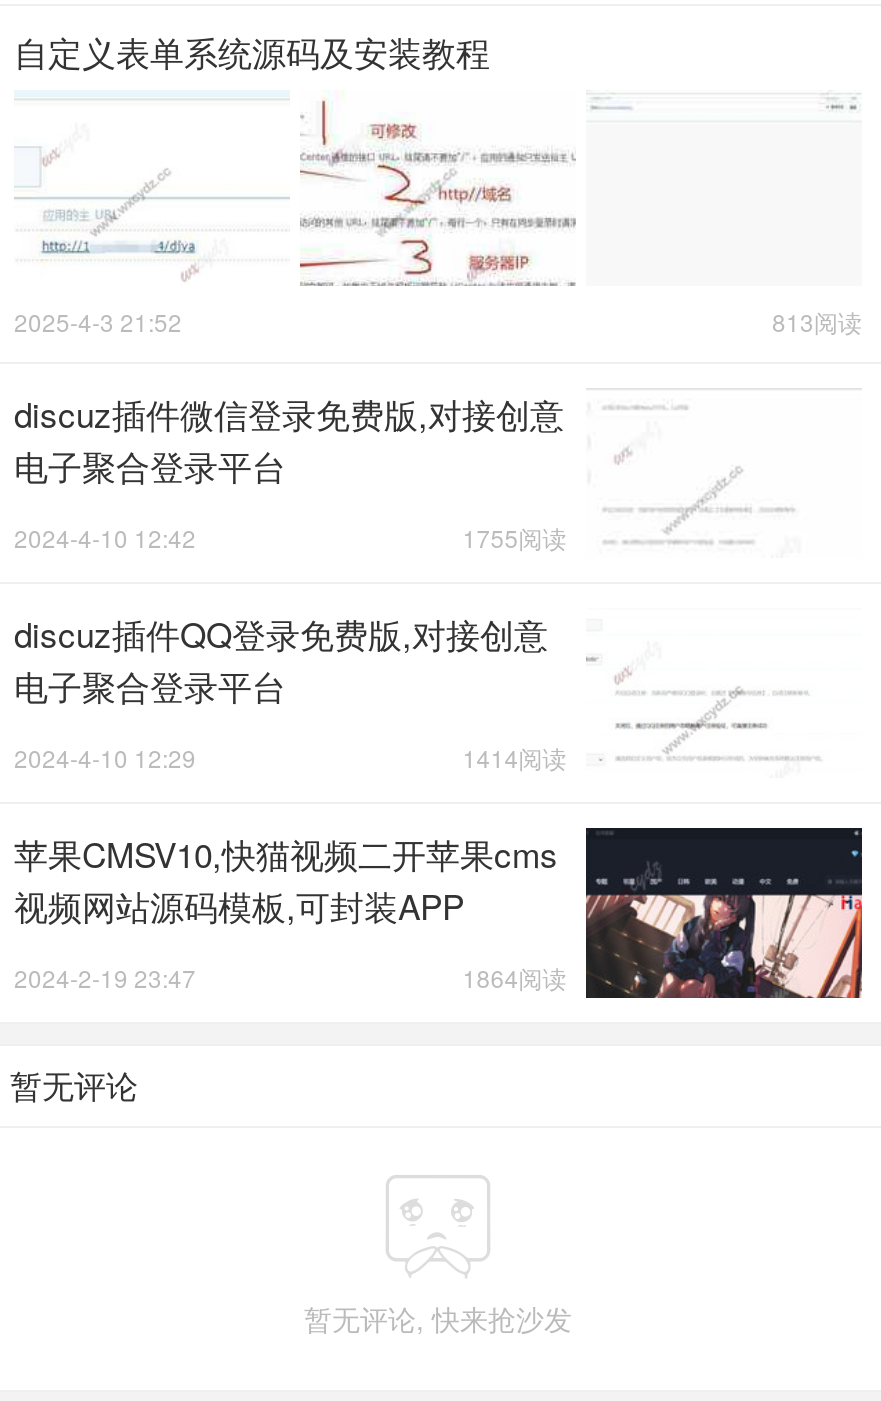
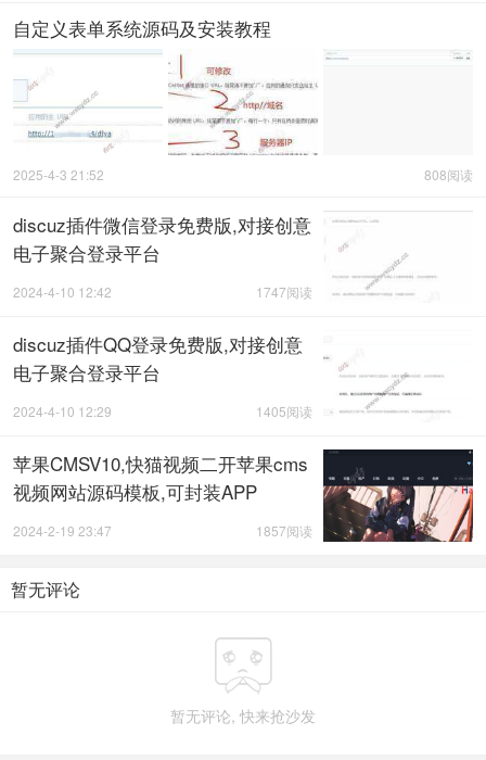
- 813阅读
+ 808阅读

- 1755阅读
+ 1747阅读

- 1414阅读
+ 1405阅读

- 1864阅读
+ 1857阅读
